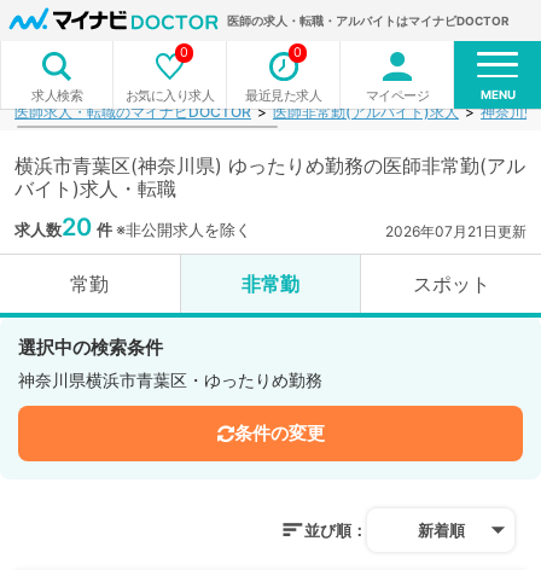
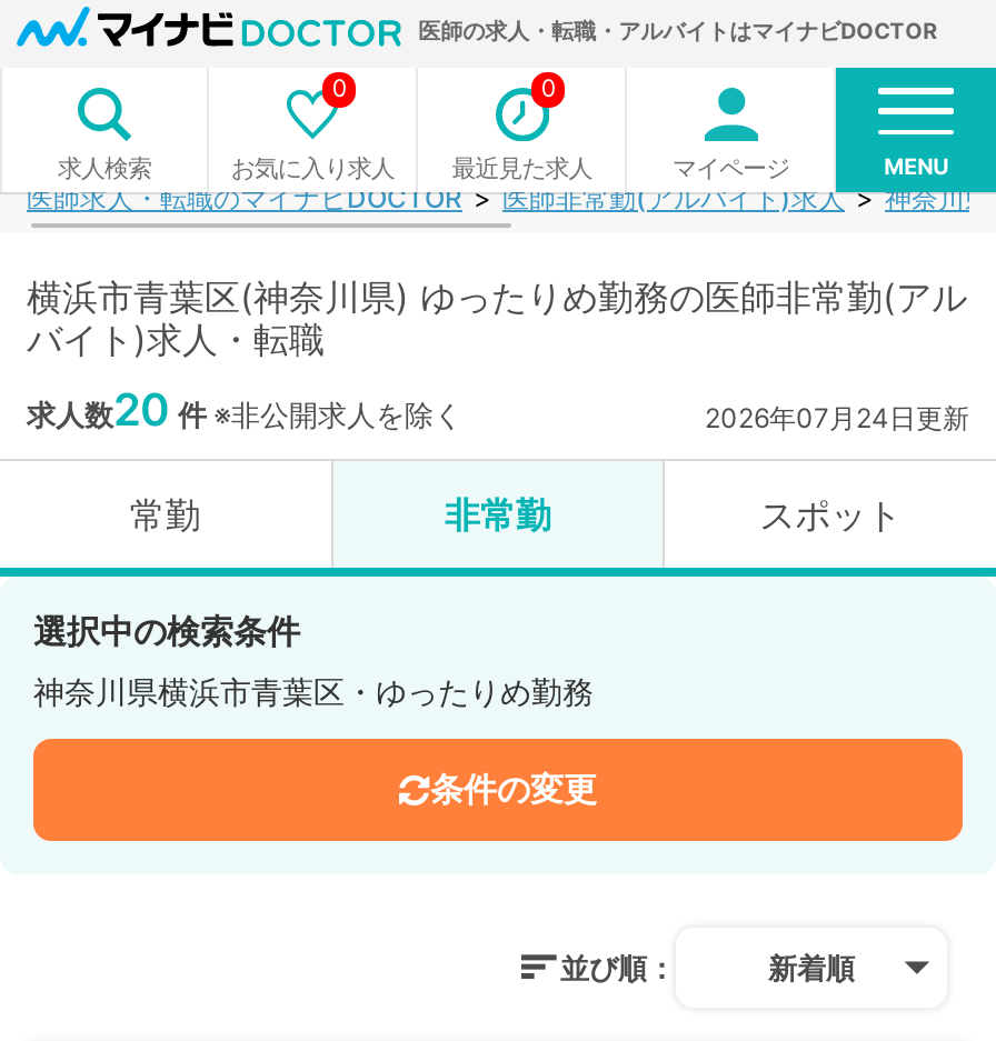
- 2026年07月21日更新
+ 2026年07月24日更新
